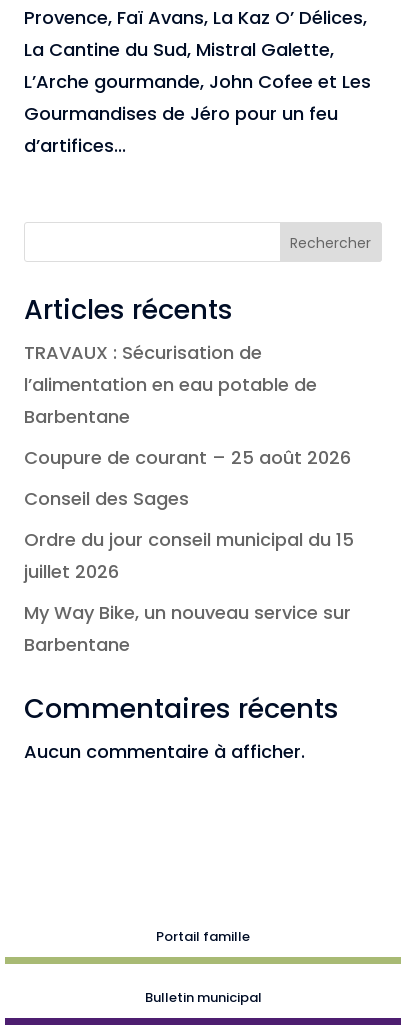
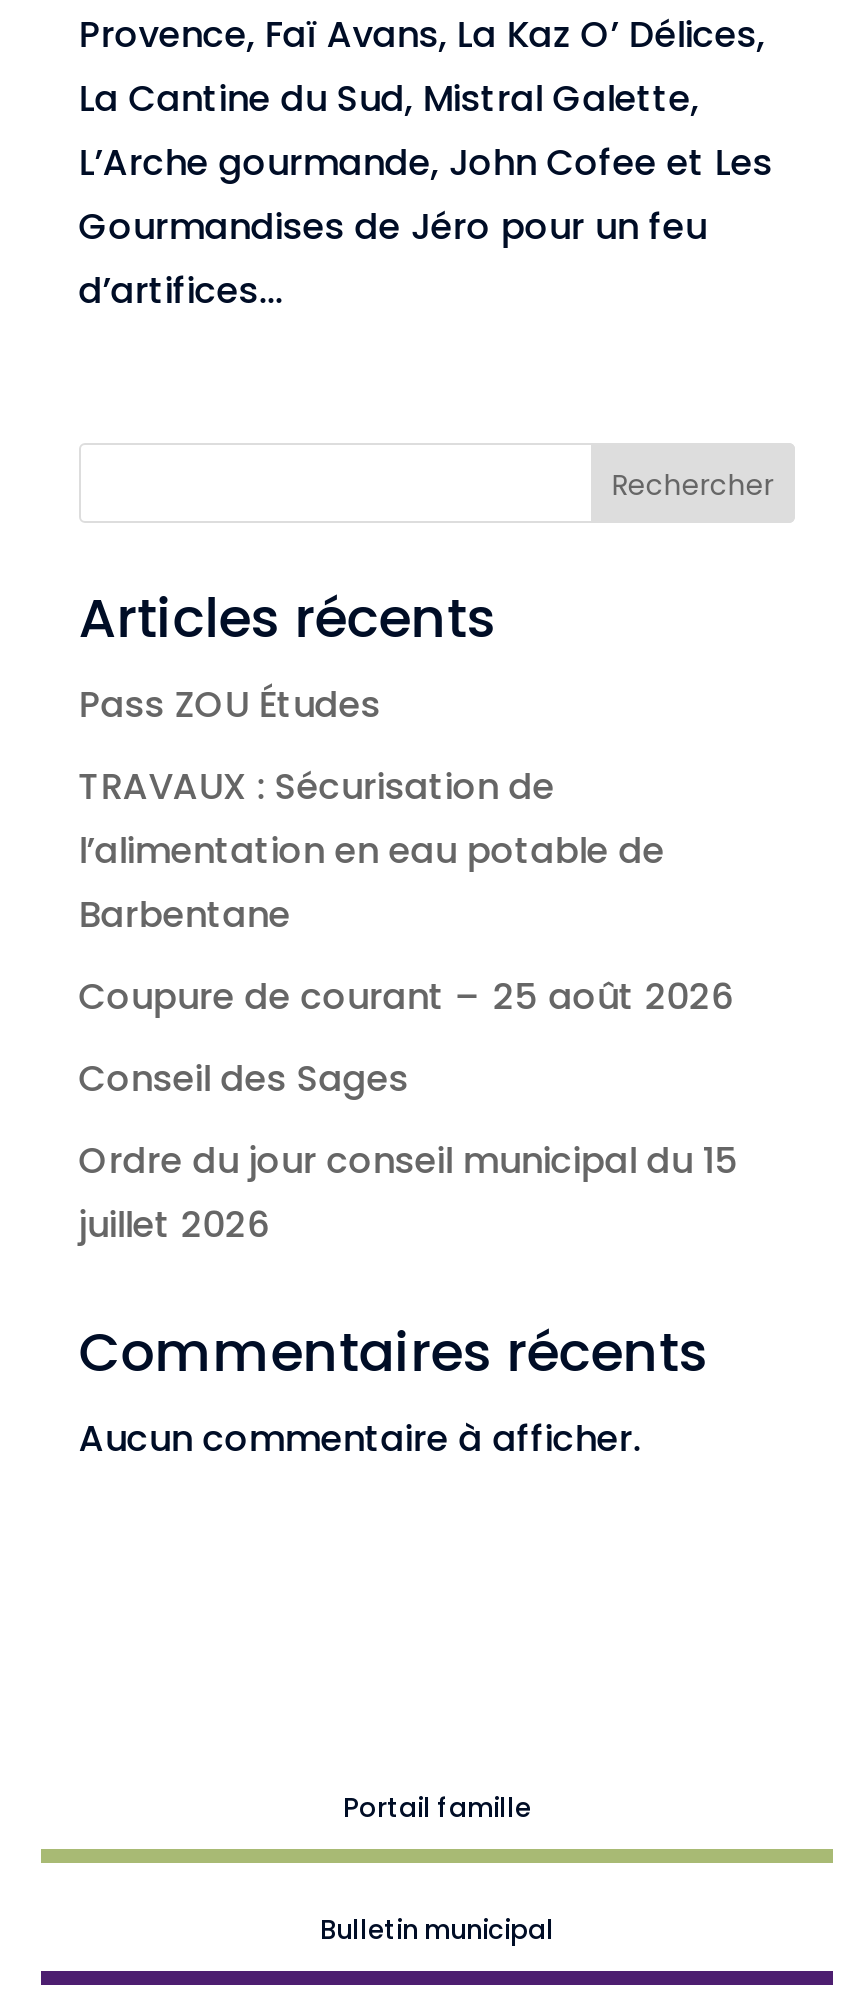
+ Pass ZOU Études

moved down: TRAVAUX : Sécurisation de | l’alimentation en eau potable de | Barbentane | Coupure de courant – 25 août 2026 | Conseil des Sages | Ordre du jour conseil municipal du 15 | juillet 2026

- My Way Bike, un nouveau service sur
- Barbentane
